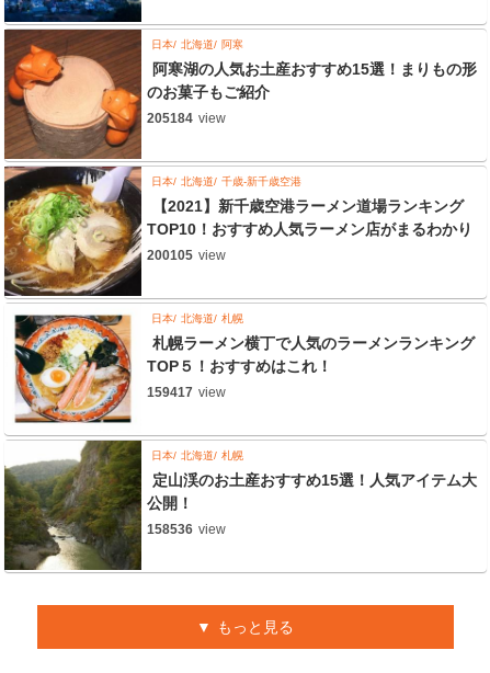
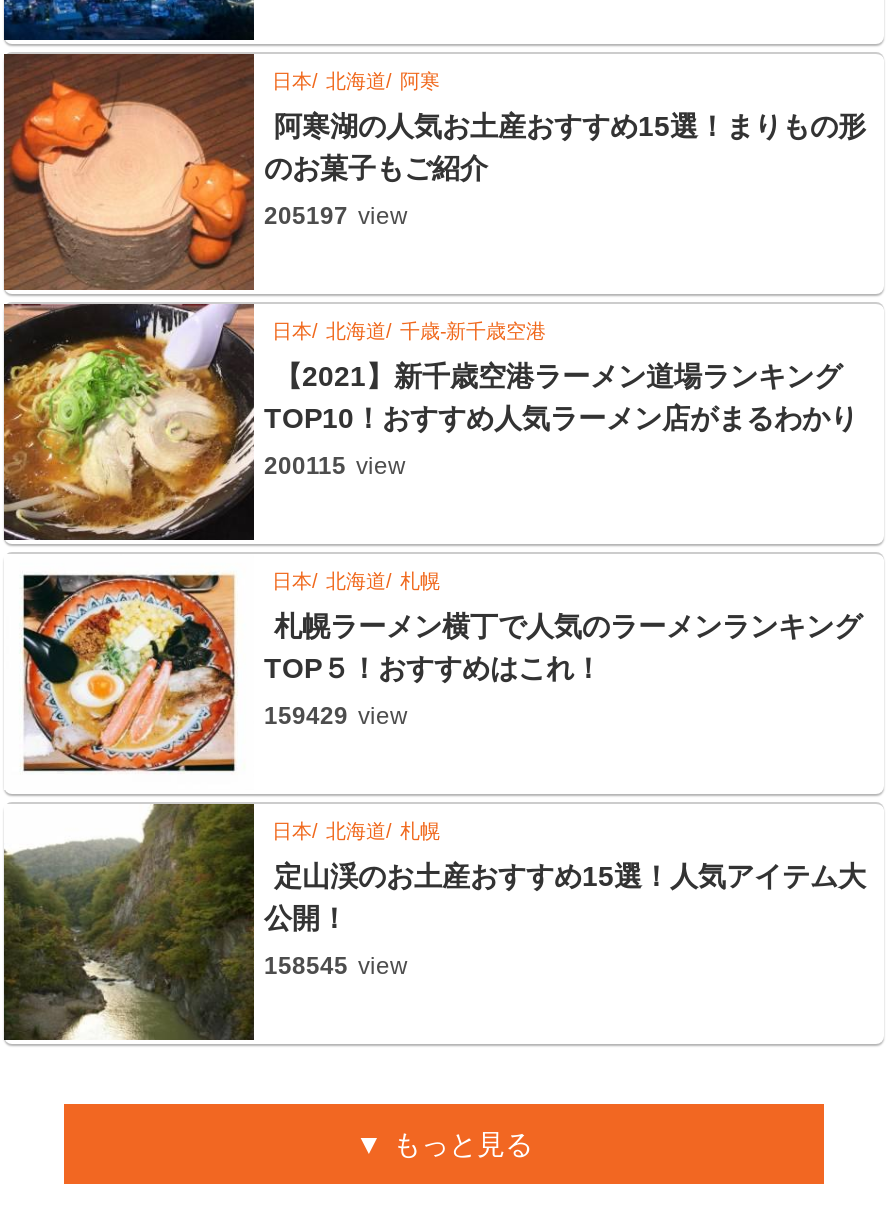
- 205184 view
+ 205197 view

- 200105 view
+ 200115 view

- 159417 view
+ 159429 view

- 158536 view
+ 158545 view
